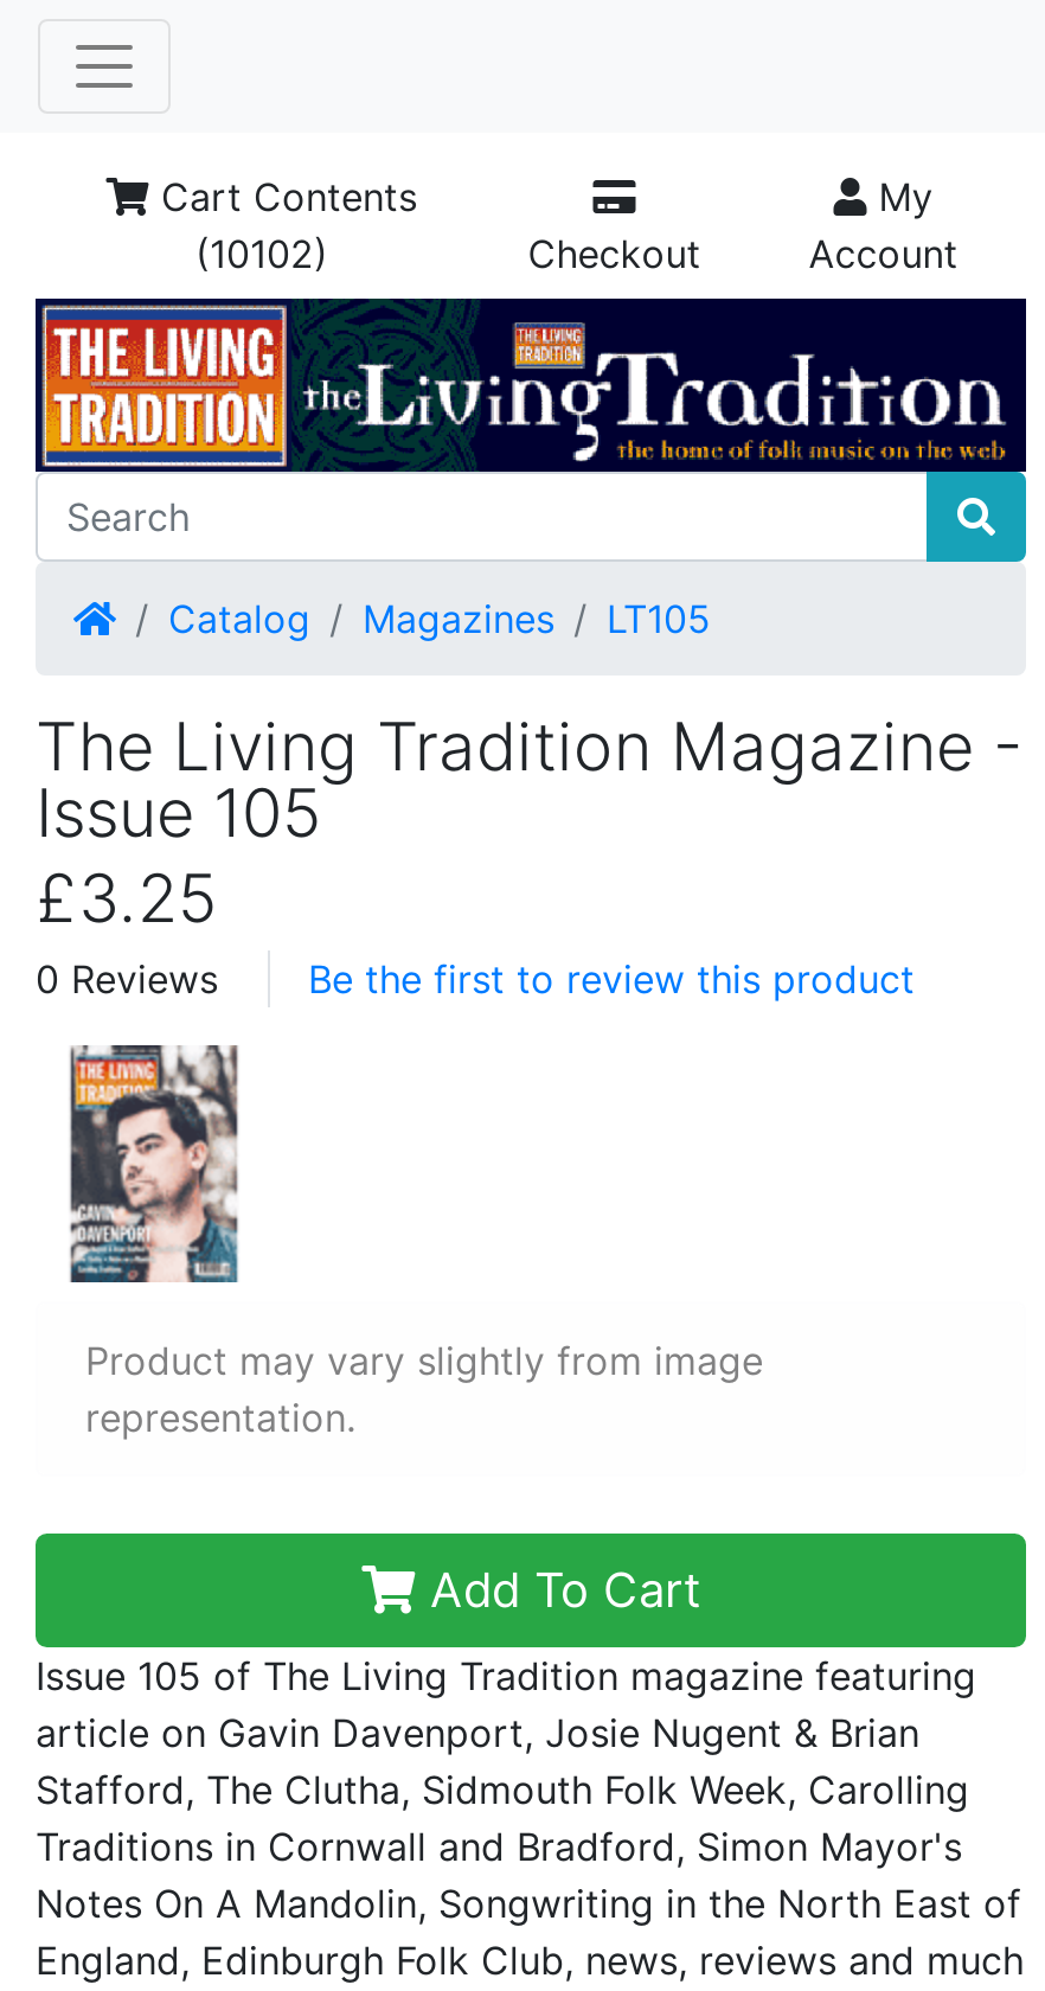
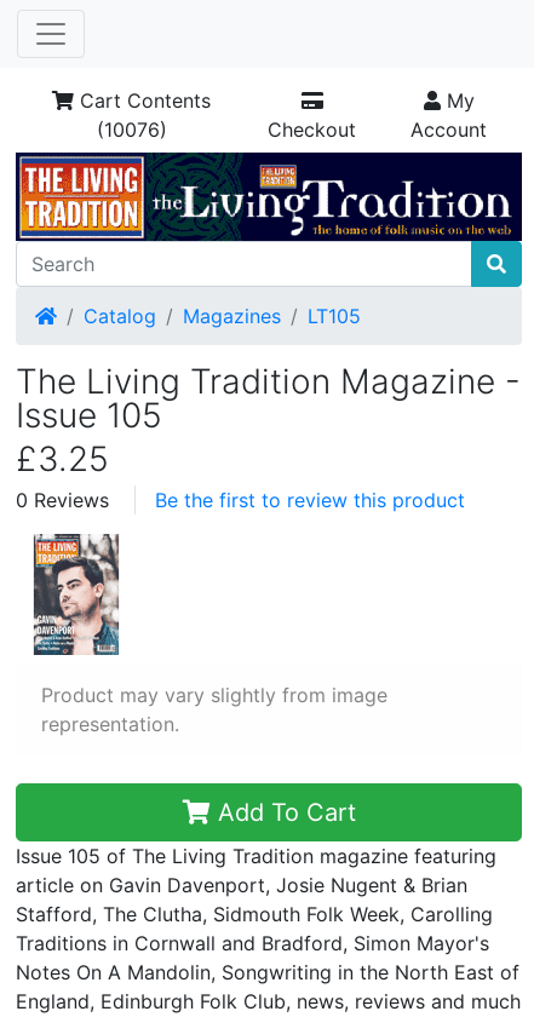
- (10102)
+ (10076)
